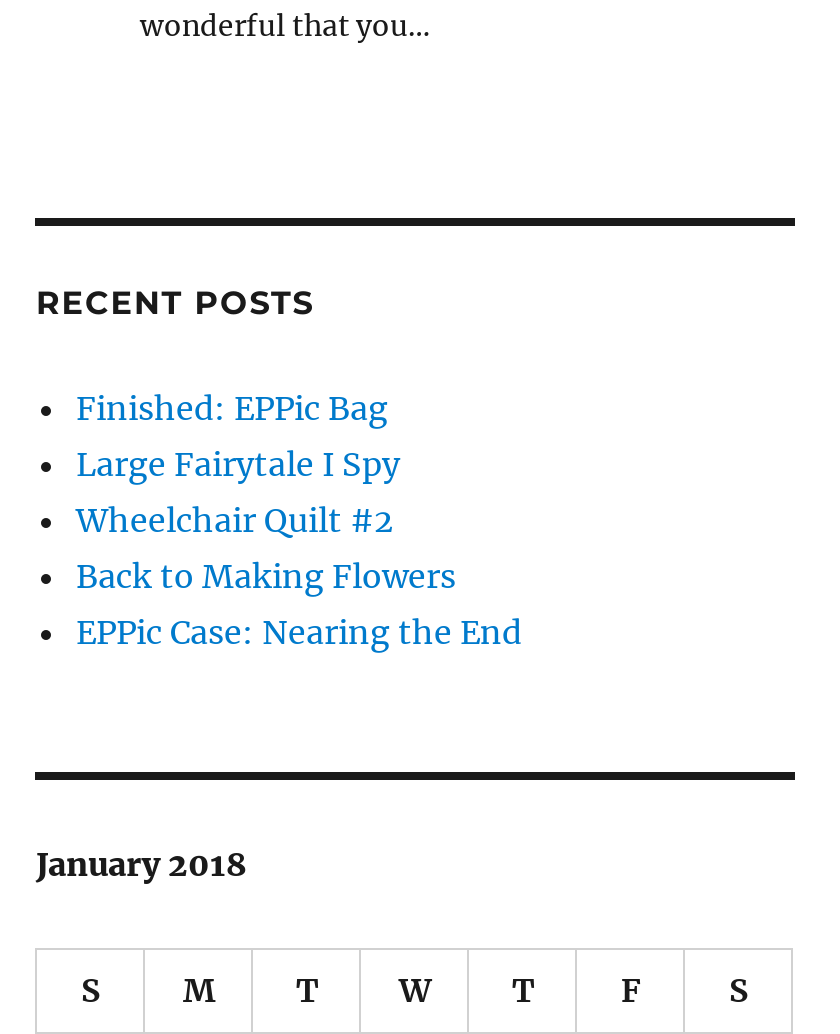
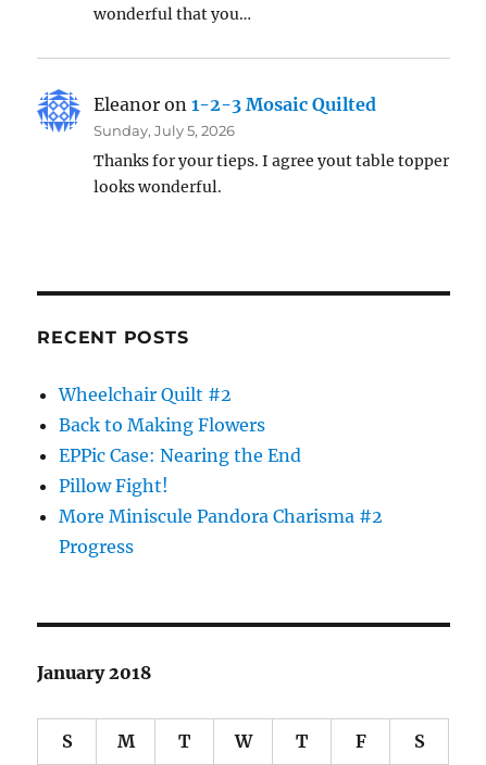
+ [image]
+ Eleanor on 1-2-3 Mosaic Quilted
+ Sunday, July 5, 2026
+ Thanks for your tieps. I agree yout table topper
+ looks wonderful.

- Finished: EPPic Bag
- Large Fairytale I Spy

+ Pillow Fight!
+ More Miniscule Pandora Charisma #2
+ Progress
